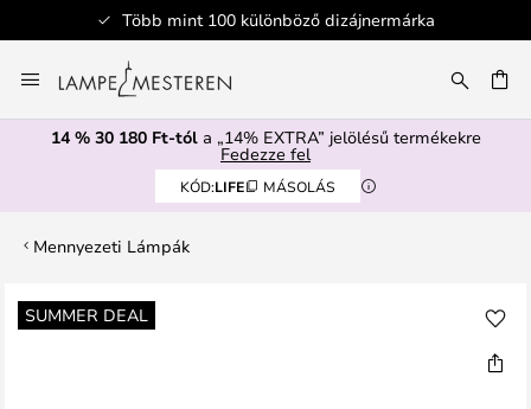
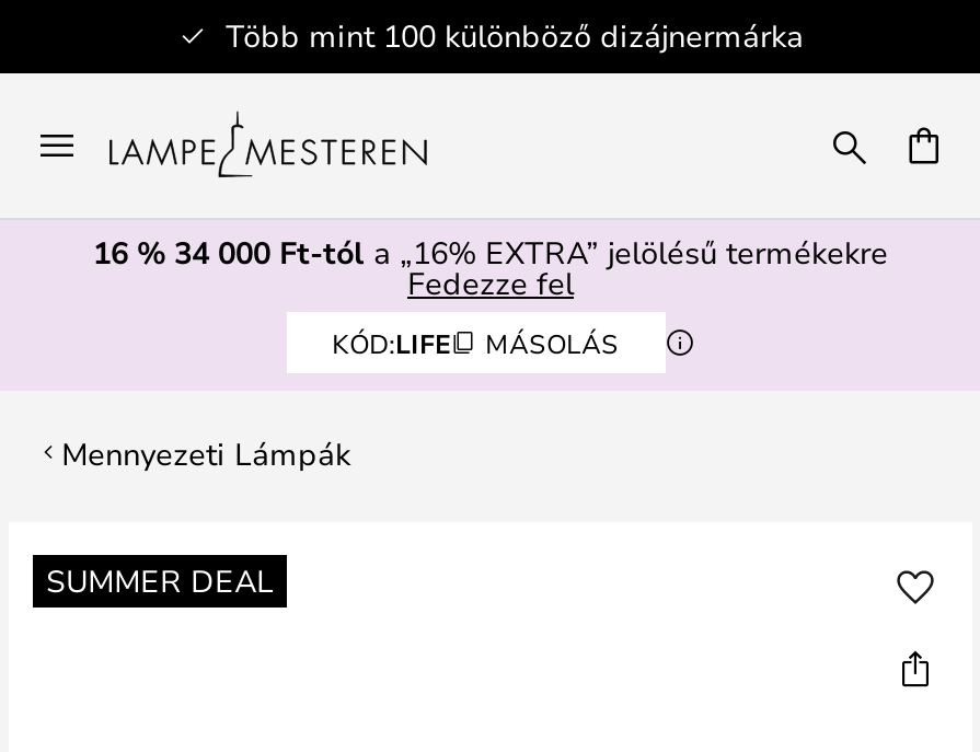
- 14 % 30 180 Ft-tól a „14% EXTRA” jelölésű termékekre
+ 16 % 34 000 Ft-tól a „16% EXTRA” jelölésű termékekre
